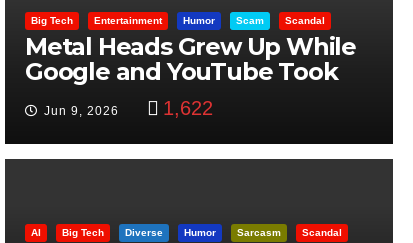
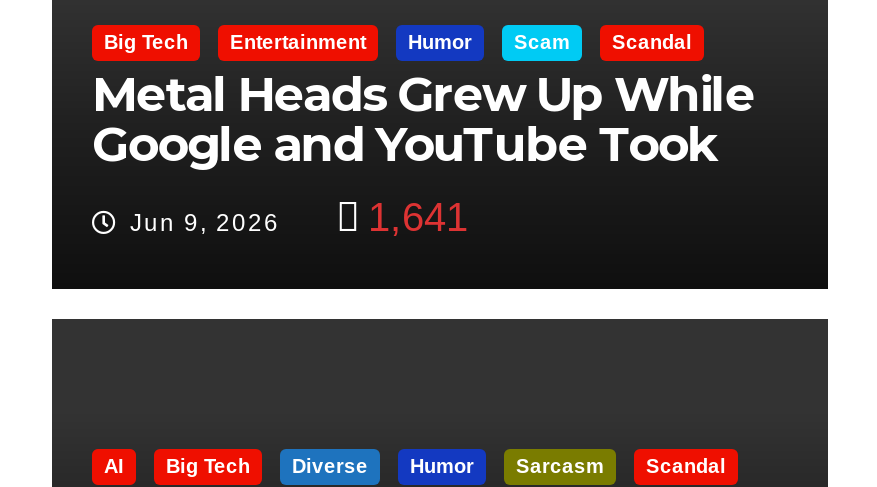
- 1,622
+ 1,641
